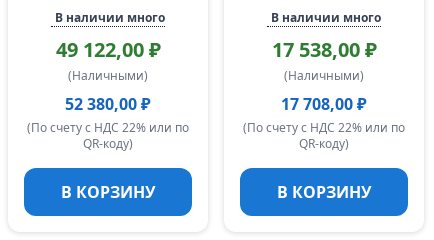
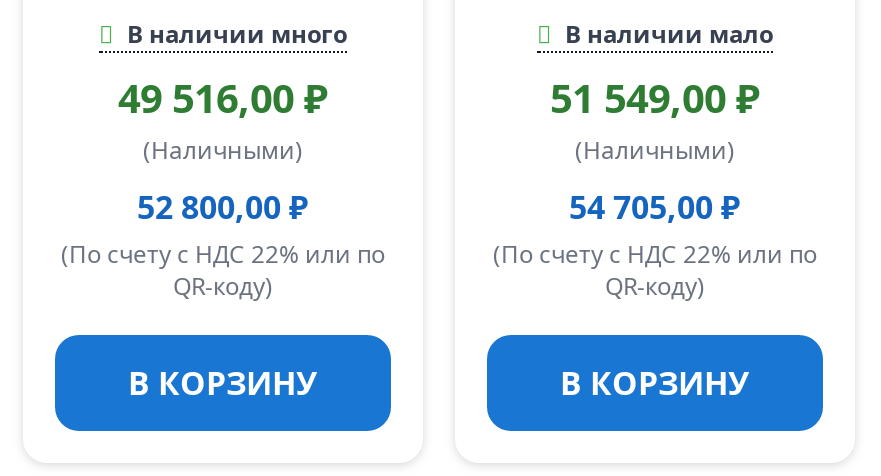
- В наличии много
- 17 538,00 ₽
+ В наличии мало
+ 51 549,00 ₽

- 49 122,00 ₽
+ 49 516,00 ₽

- 52 380,00 ₽
+ 52 800,00 ₽

- 17 708,00 ₽
+ 54 705,00 ₽
